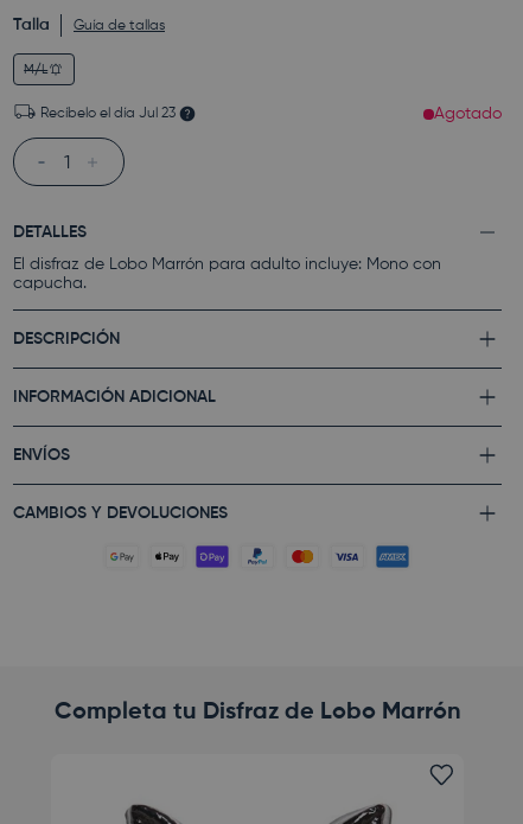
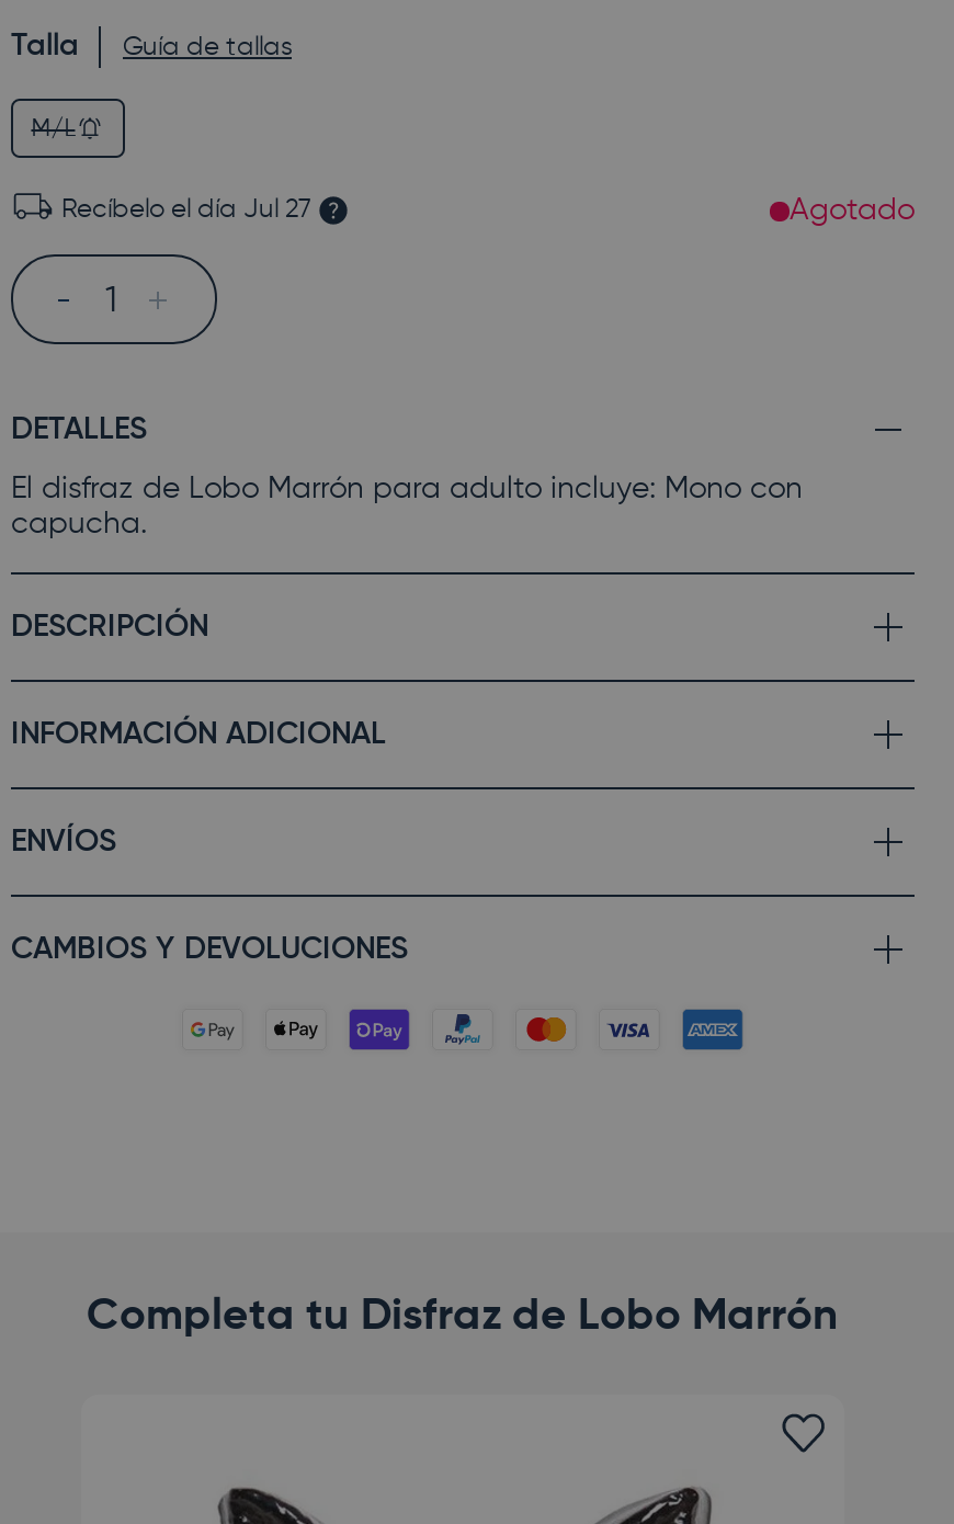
- Recíbelo el día Jul 23
+ Recíbelo el día Jul 27
